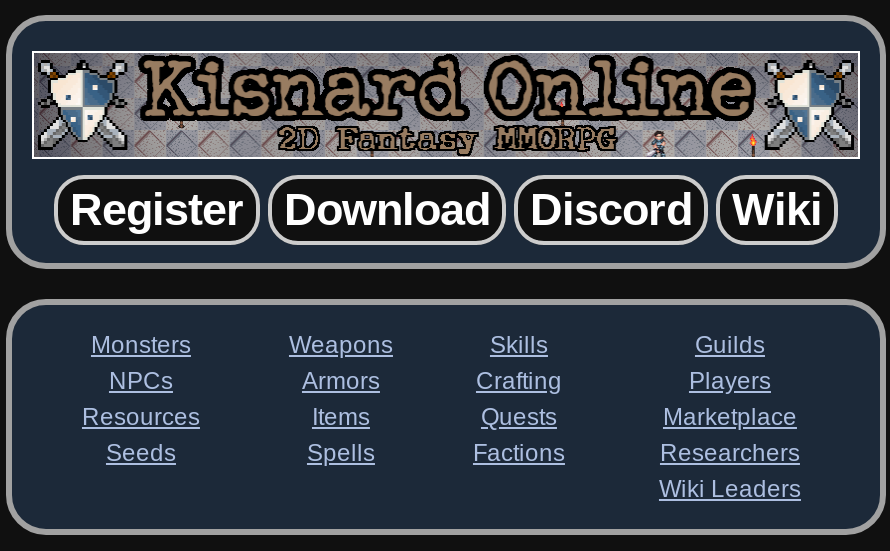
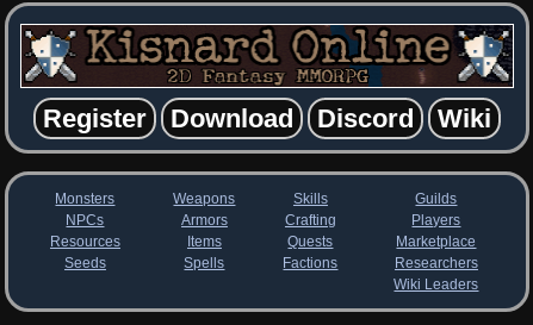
- [image]
+ [image]
